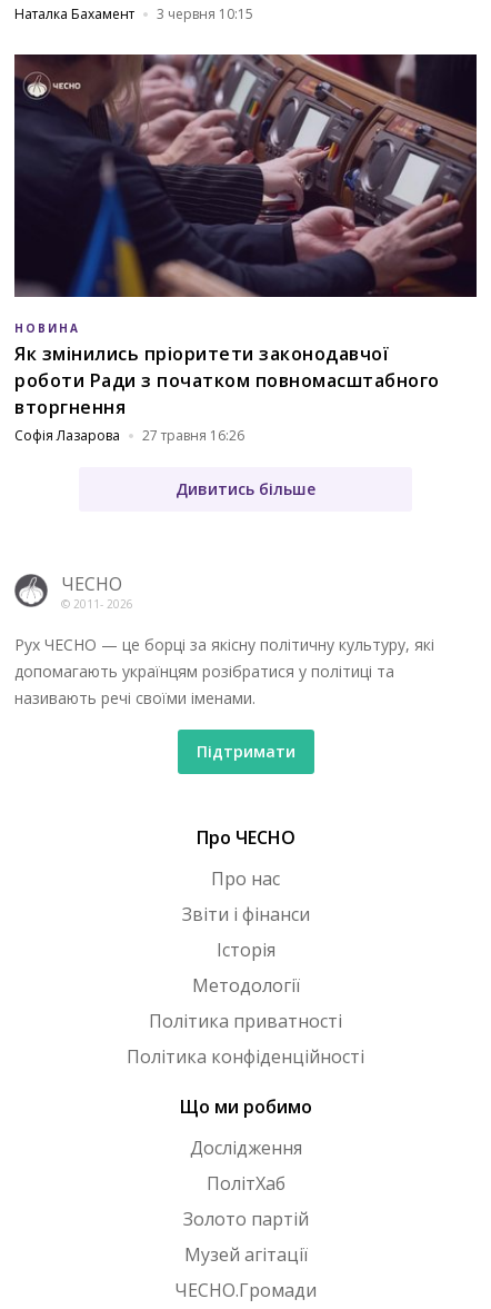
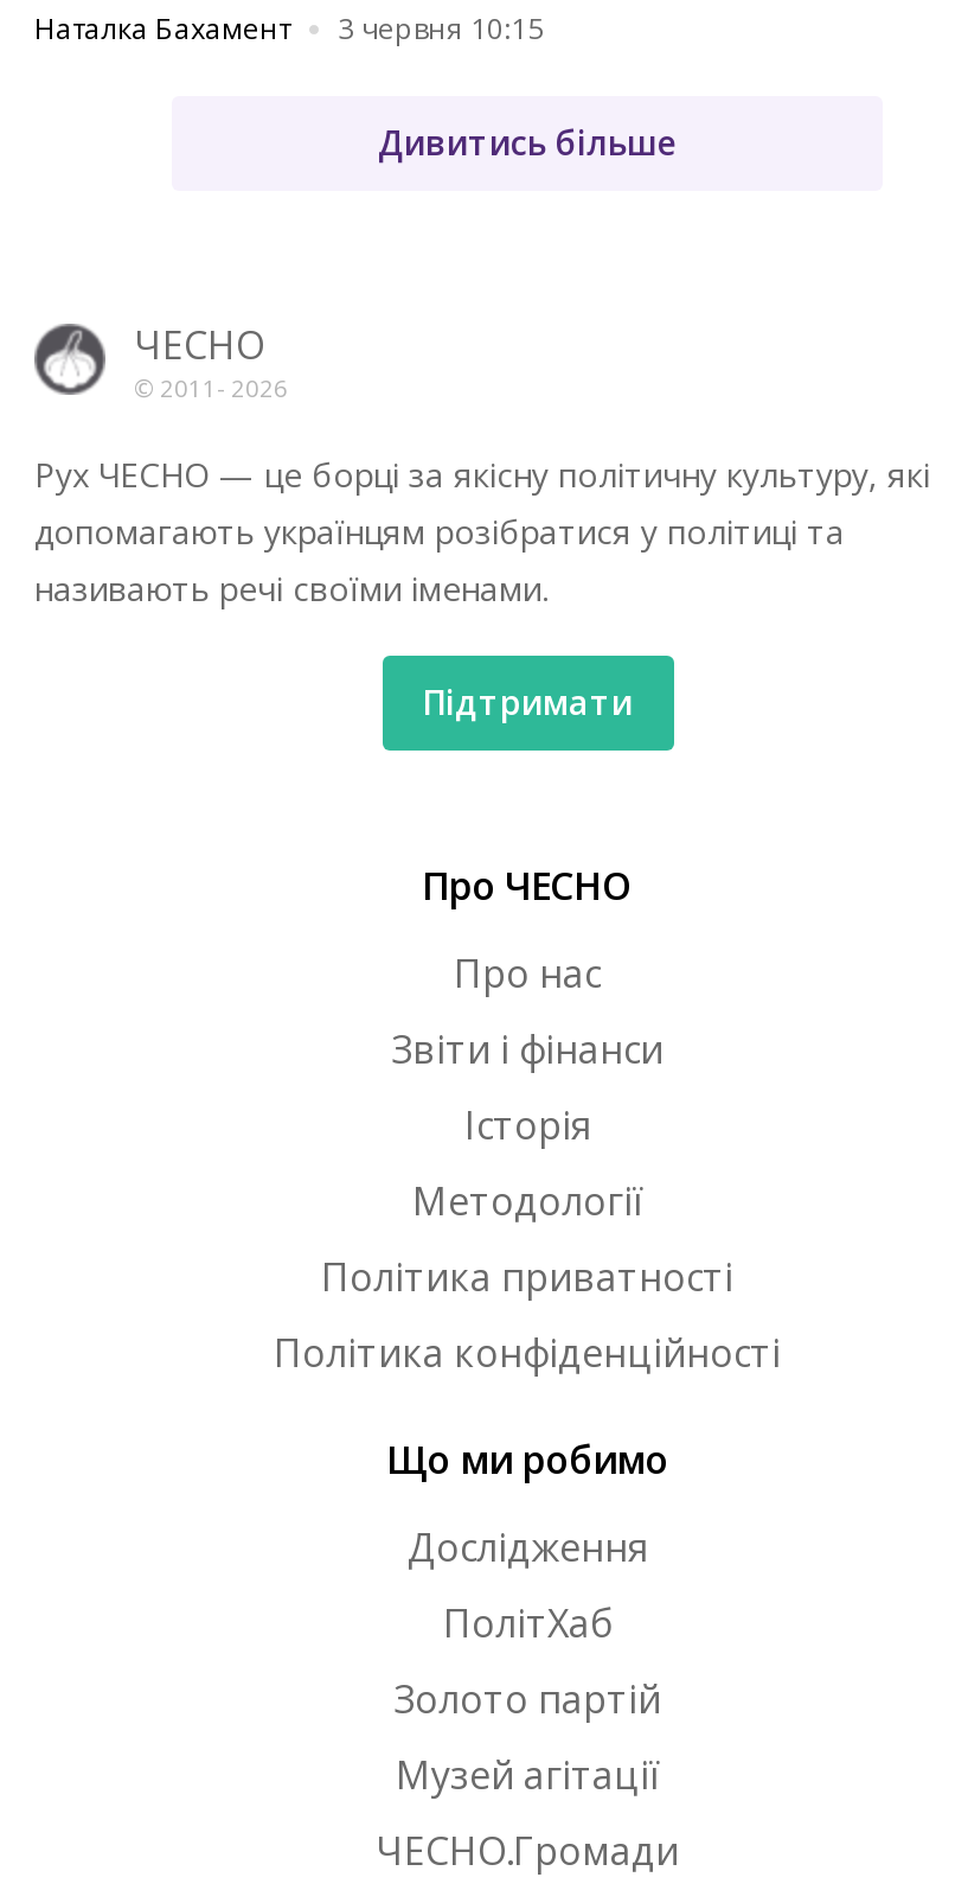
- [image]
- НОВИНА
- Як змінились пріоритети законодавчої
- роботи Ради з початком повномасштабного
- вторгнення
- Софія Лазарова
- 27 травня 16:26
